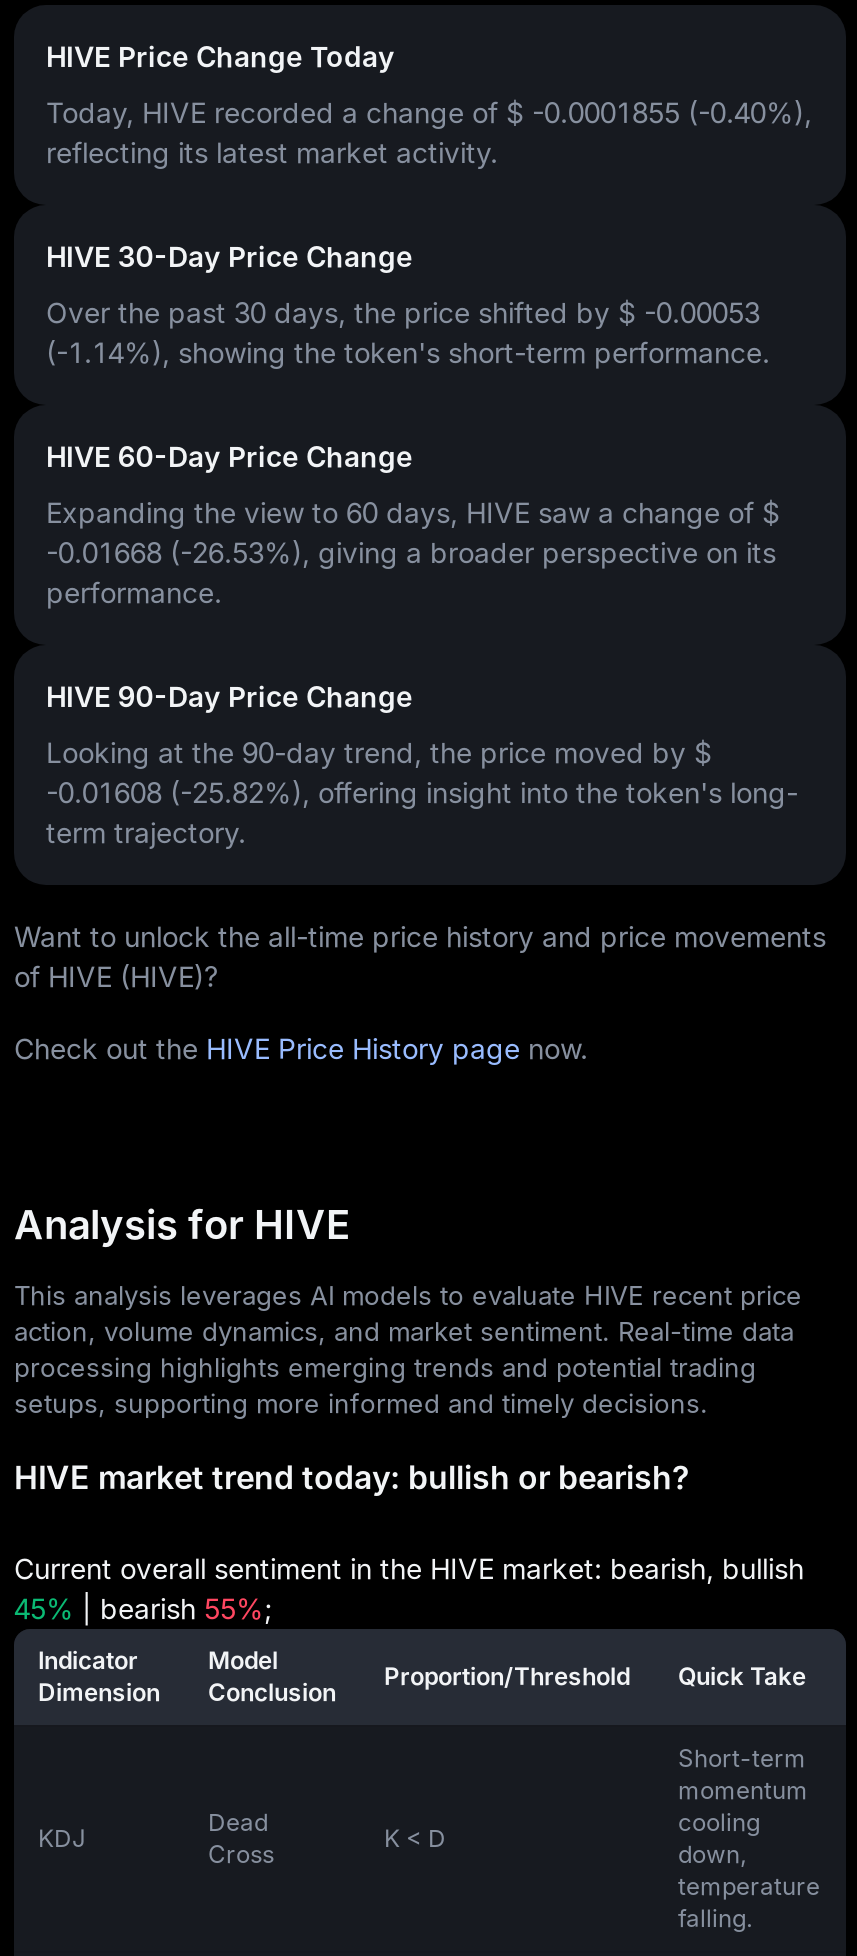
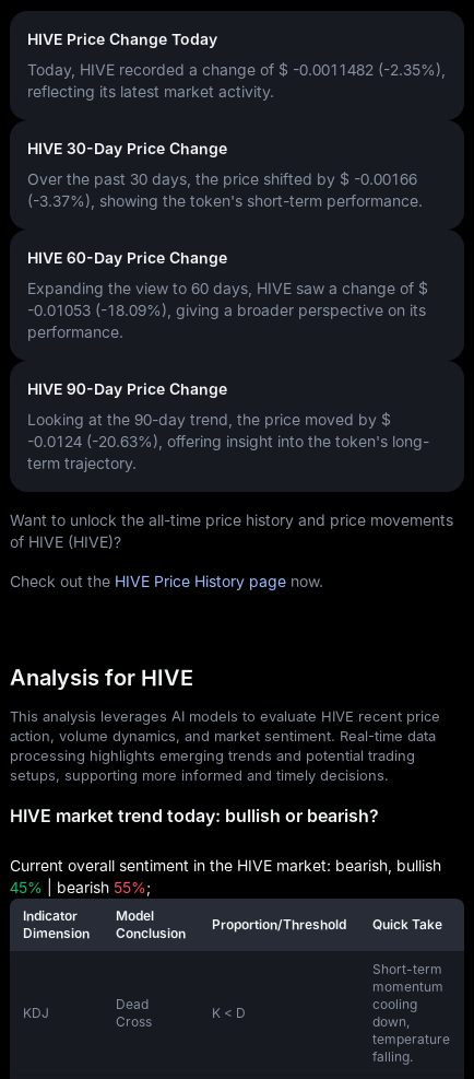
- Today, HIVE recorded a change of $ -0.0001855 (-0.40%),
+ Today, HIVE recorded a change of $ -0.0011482 (-2.35%),

- Over the past 30 days, the price shifted by $ -0.00053
+ Over the past 30 days, the price shifted by $ -0.00166

- (-1.14%), showing the token's short-term performance.
+ (-3.37%), showing the token's short-term performance.

- -0.01668 (-26.53%), giving a broader perspective on its
+ -0.01053 (-18.09%), giving a broader perspective on its

- -0.01608 (-25.82%), offering insight into the token's long-
+ -0.0124 (-20.63%), offering insight into the token's long-
